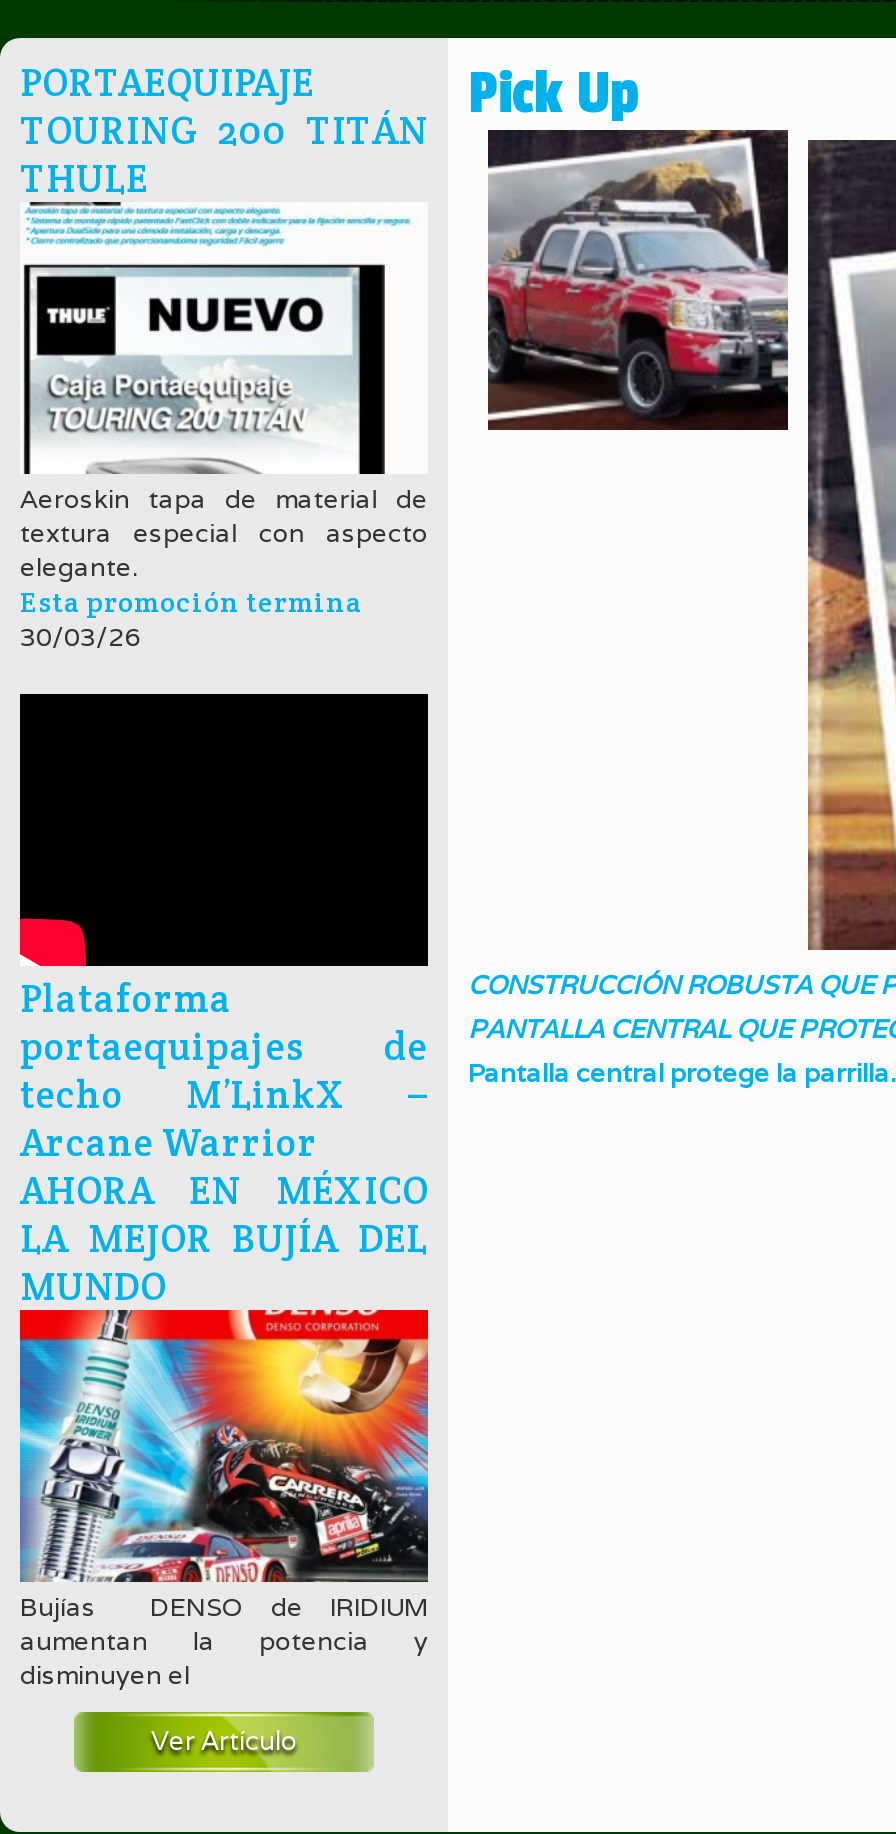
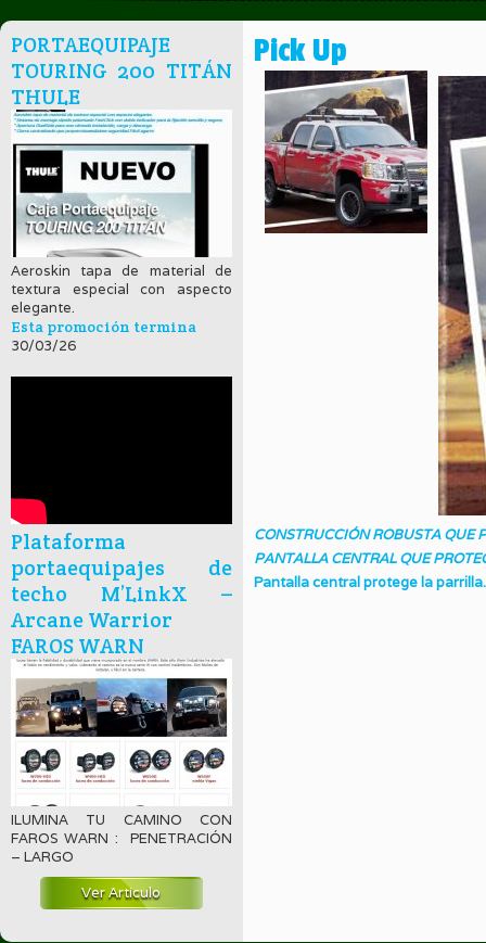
- AHORA EN MÉXICO
- LA MEJOR BUJÍA DEL
- MUNDO
+ FAROS WARN

- [image]
+ [image]

- Bujías DENSO de IRIDIUM
- aumentan la potencia y
- disminuyen el
+ ILUMINA TU CAMINO CON
+ FAROS WARN : PENETRACIÓN
+ – LARGO
